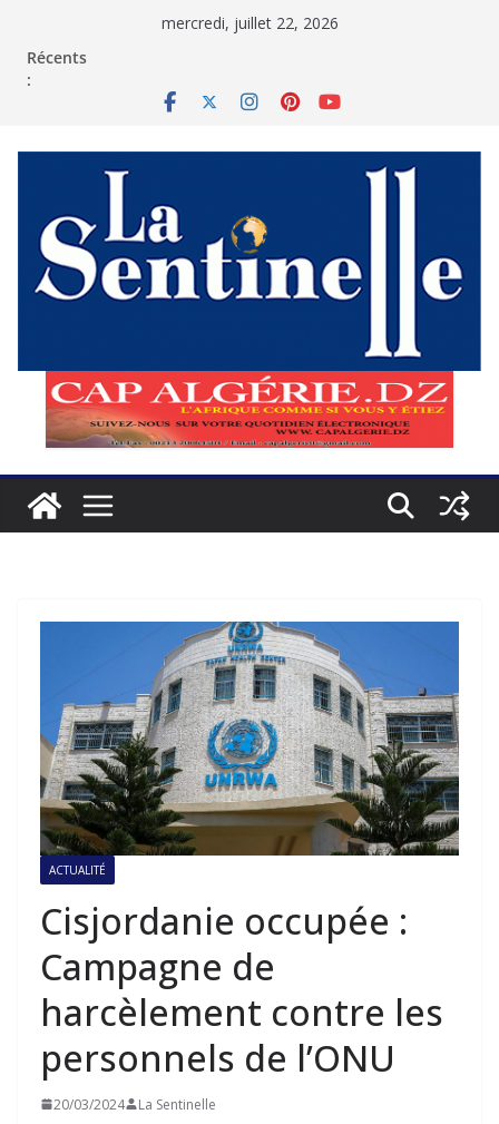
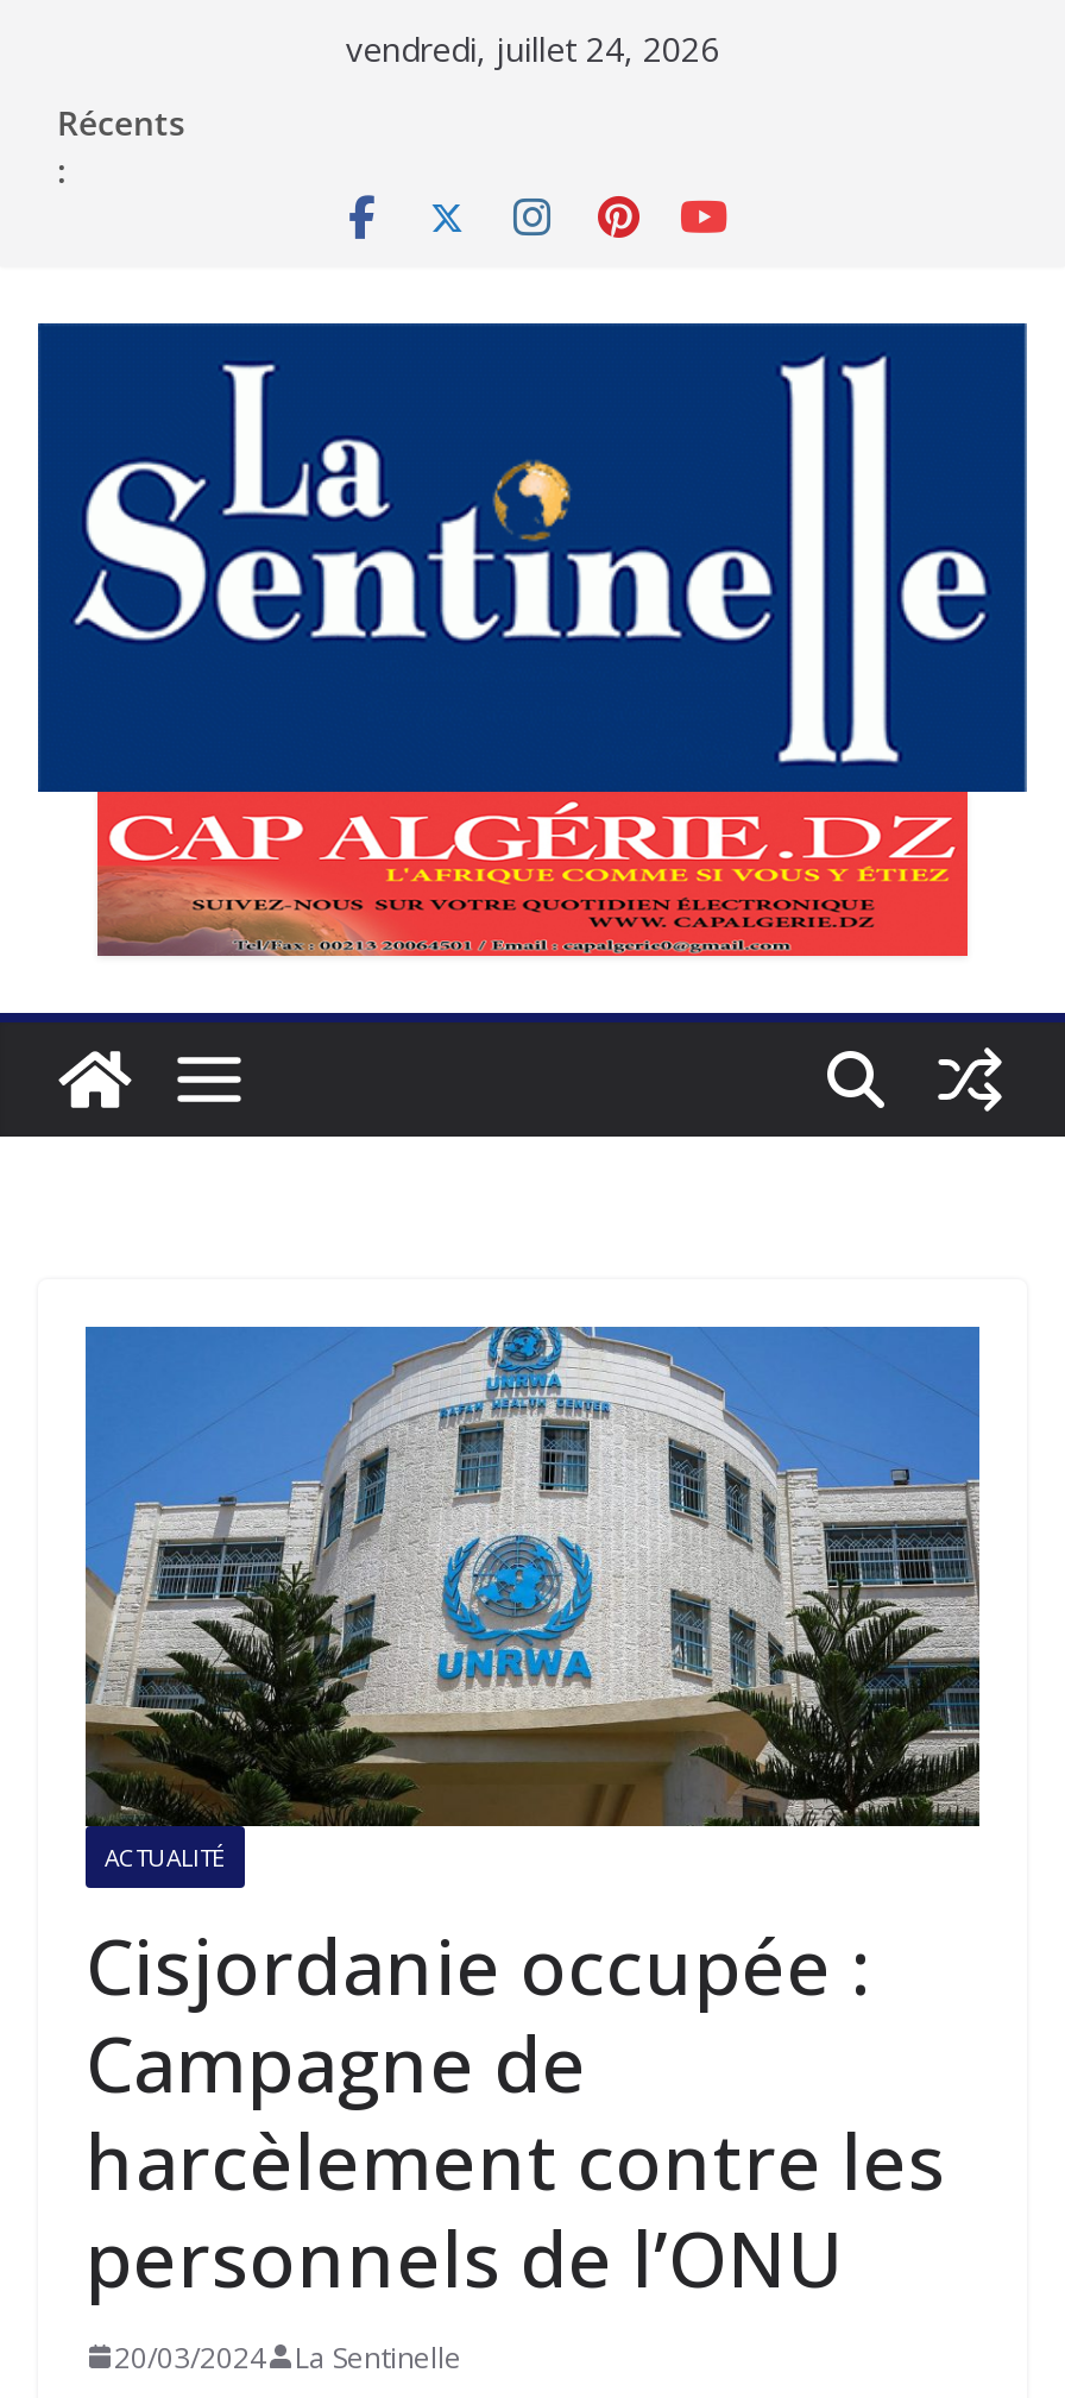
- mercredi, juillet 22, 2026
+ vendredi, juillet 24, 2026
